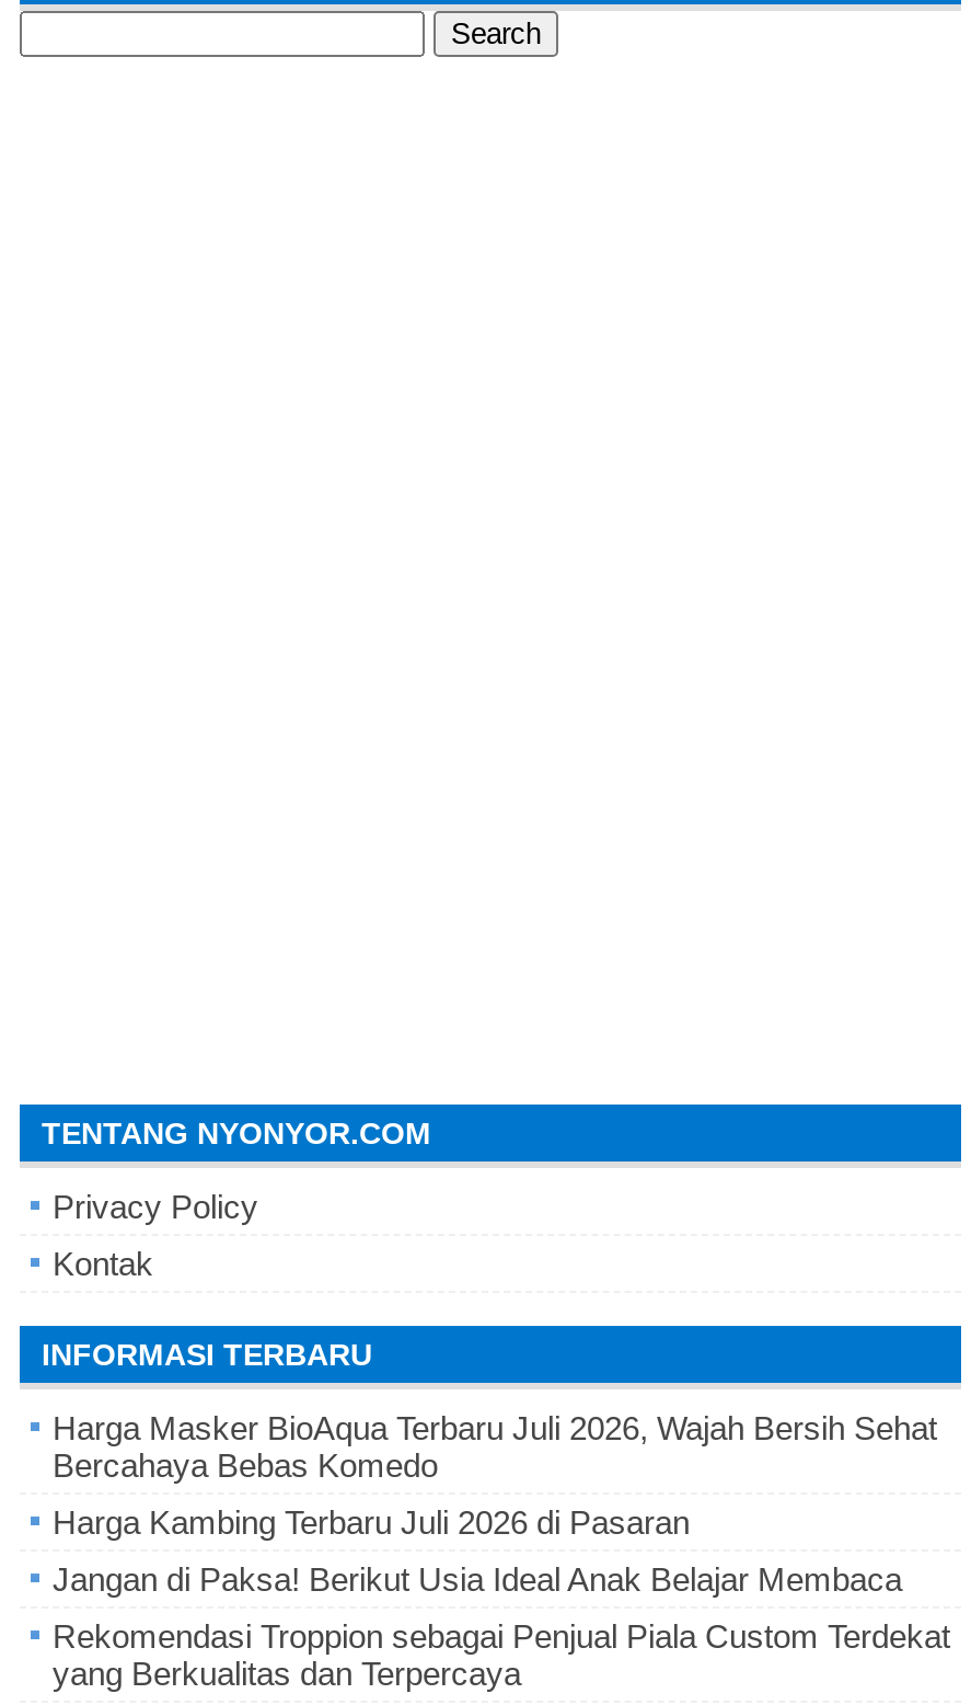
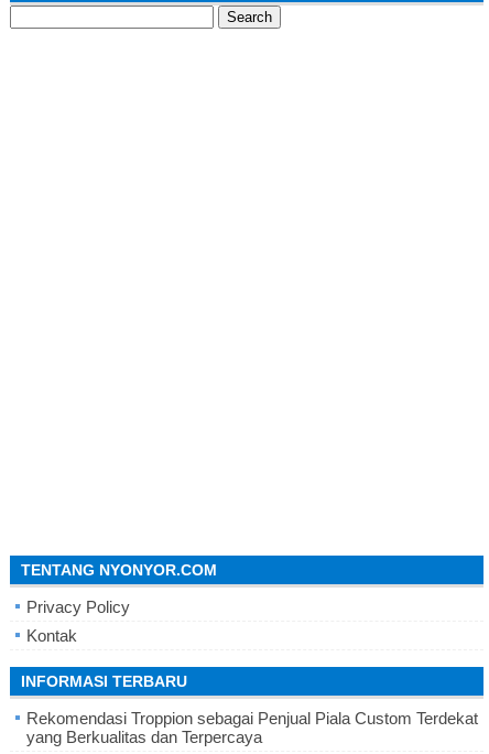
- Harga Masker BioAqua Terbaru Juli 2026, Wajah Bersih Sehat
- Bercahaya Bebas Komedo
- Harga Kambing Terbaru Juli 2026 di Pasaran
- Jangan di Paksa! Berikut Usia Ideal Anak Belajar Membaca
